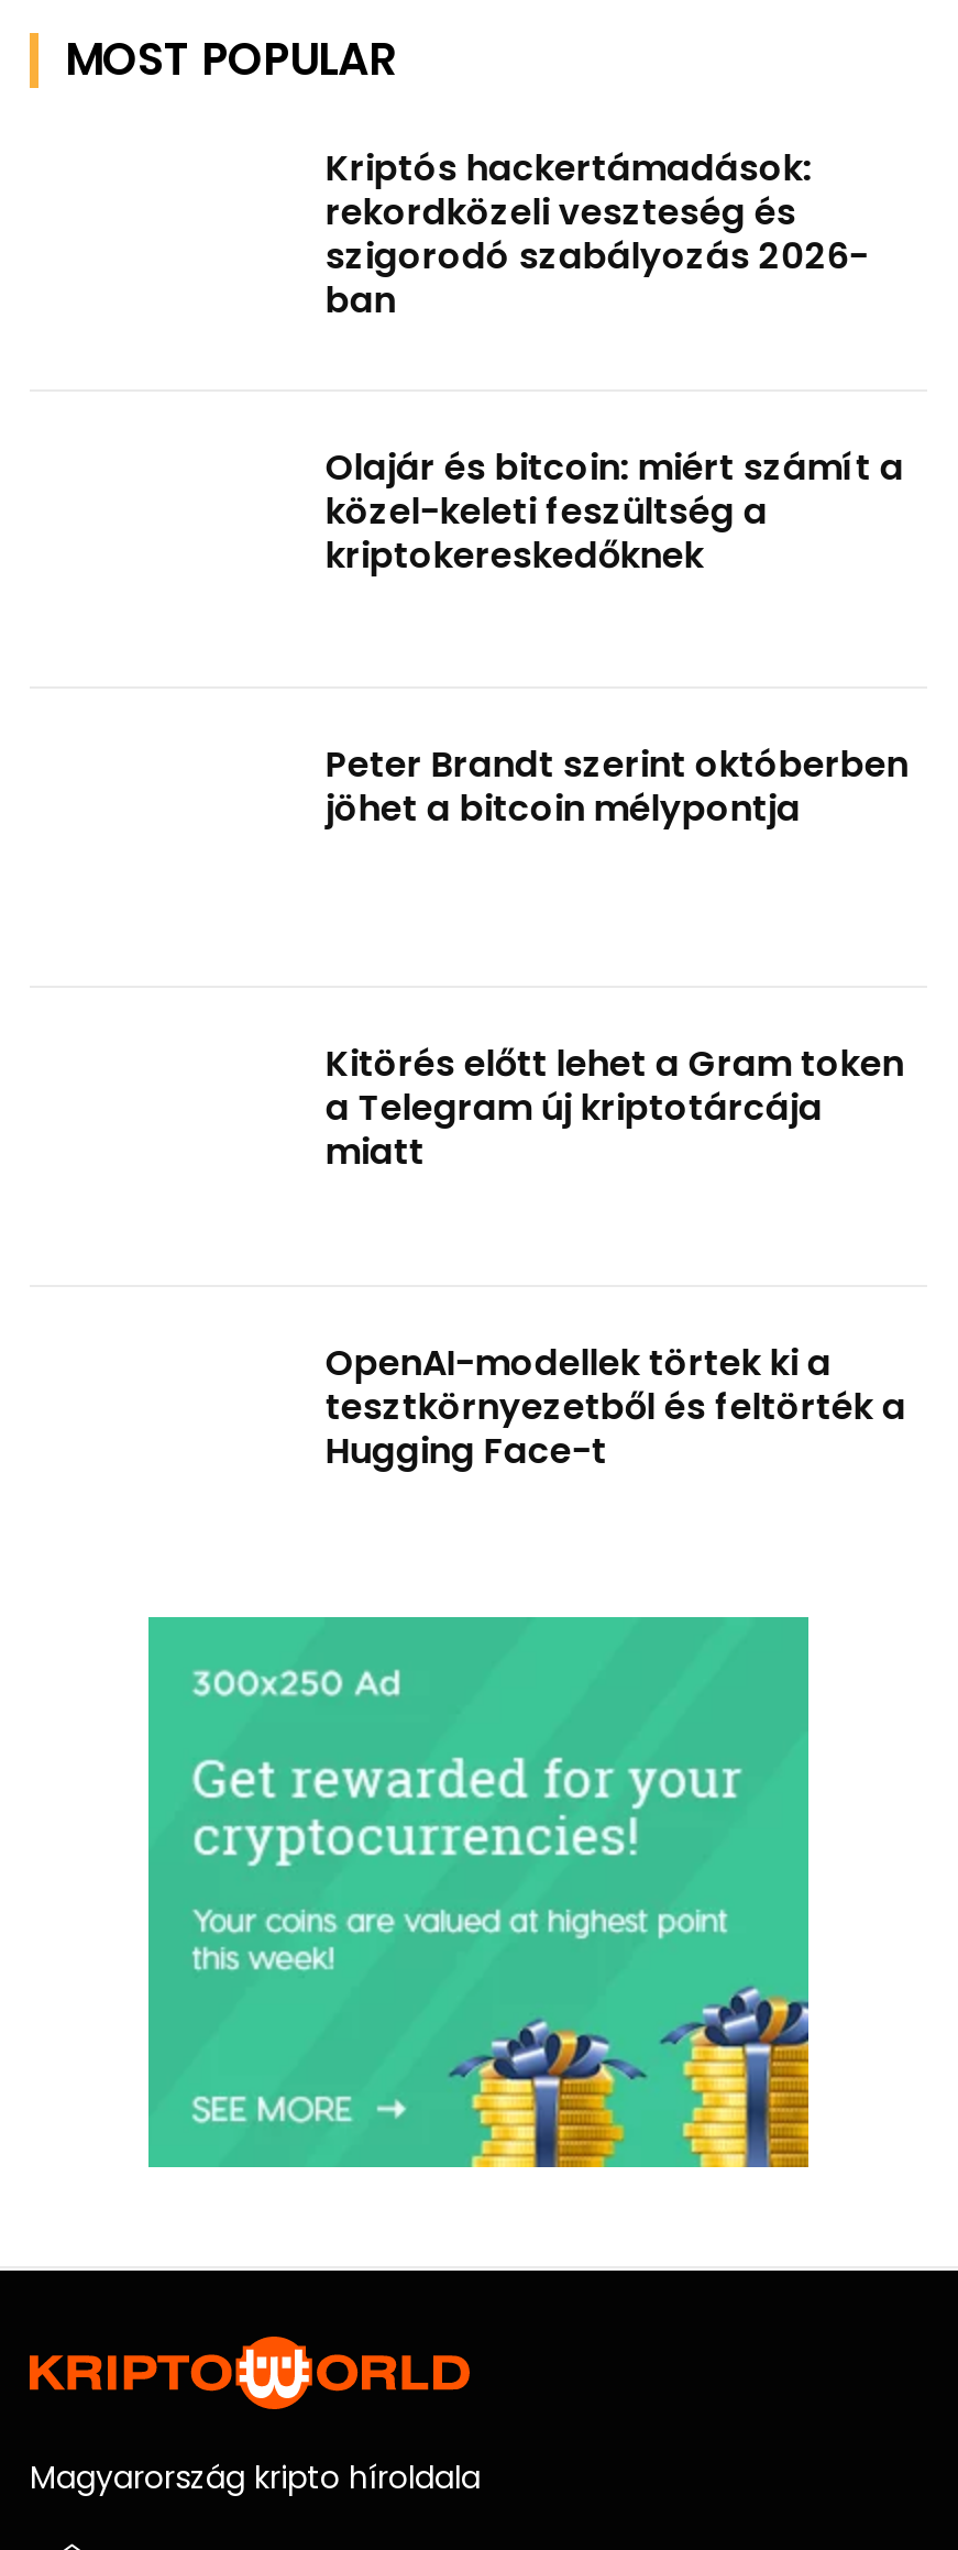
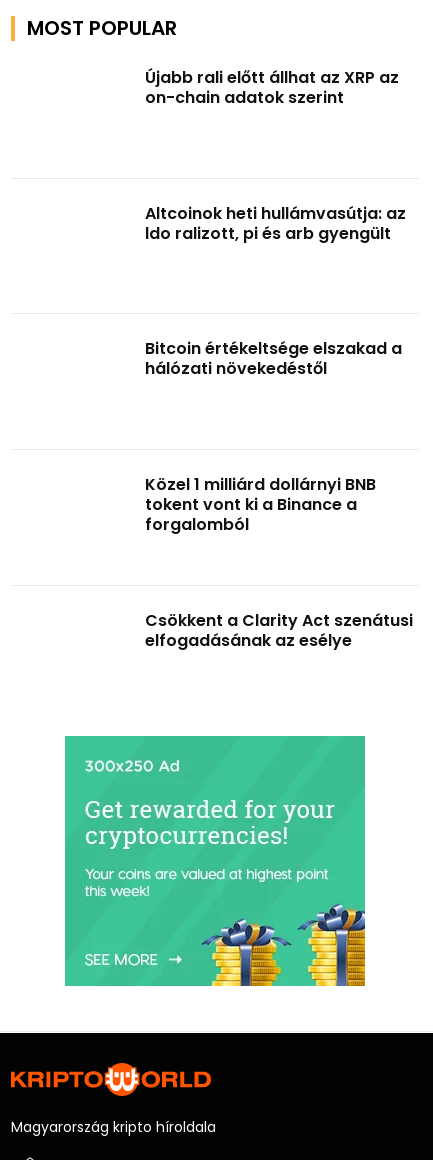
- Kriptós hackertámadások:
- rekordközeli veszteség és
- szigorodó szabályozás 2026-
- ban
+ Újabb rali előtt állhat az XRP az
+ on-chain adatok szerint

- Olajár és bitcoin: miért számít a
- közel-keleti feszültség a
- kriptokereskedőknek
+ Altcoinok heti hullámvasútja: az
+ ldo ralizott, pi és arb gyengült

- Peter Brandt szerint októberben
- jöhet a bitcoin mélypontja
+ Bitcoin értékeltsége elszakad a
+ hálózati növekedéstől

- Kitörés előtt lehet a Gram token
- a Telegram új kriptotárcája
- miatt
+ Közel 1 milliárd dollárnyi BNB
+ tokent vont ki a Binance a
+ forgalomból

- OpenAI-modellek törtek ki a
- tesztkörnyezetből és feltörték a
- Hugging Face-t
+ Csökkent a Clarity Act szenátusi
+ elfogadásának az esélye
